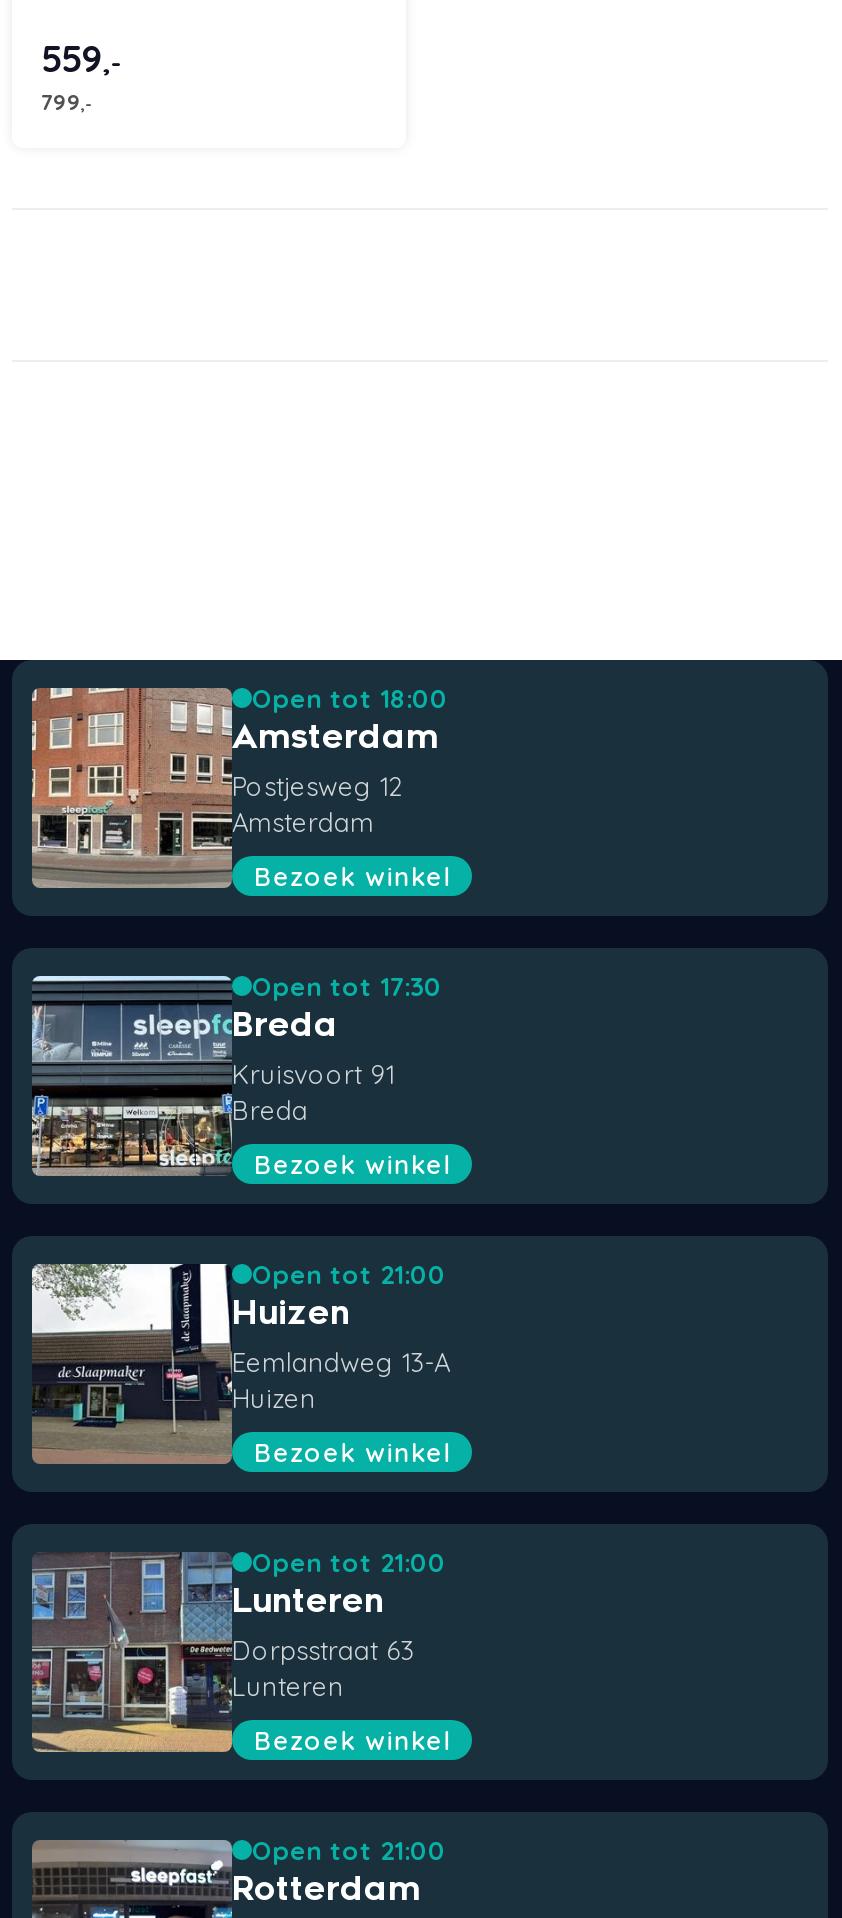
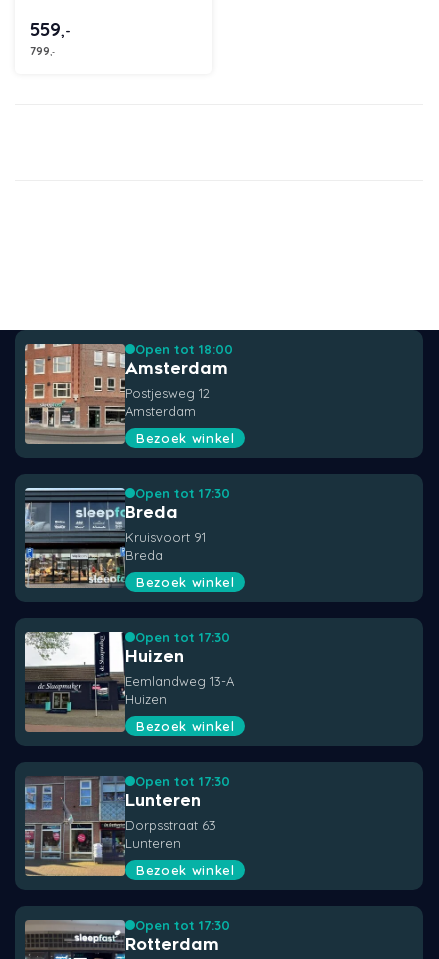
- Open tot 21:00
+ Open tot 17:30

- Open tot 21:00
+ Open tot 17:30

- Open tot 21:00
+ Open tot 17:30
